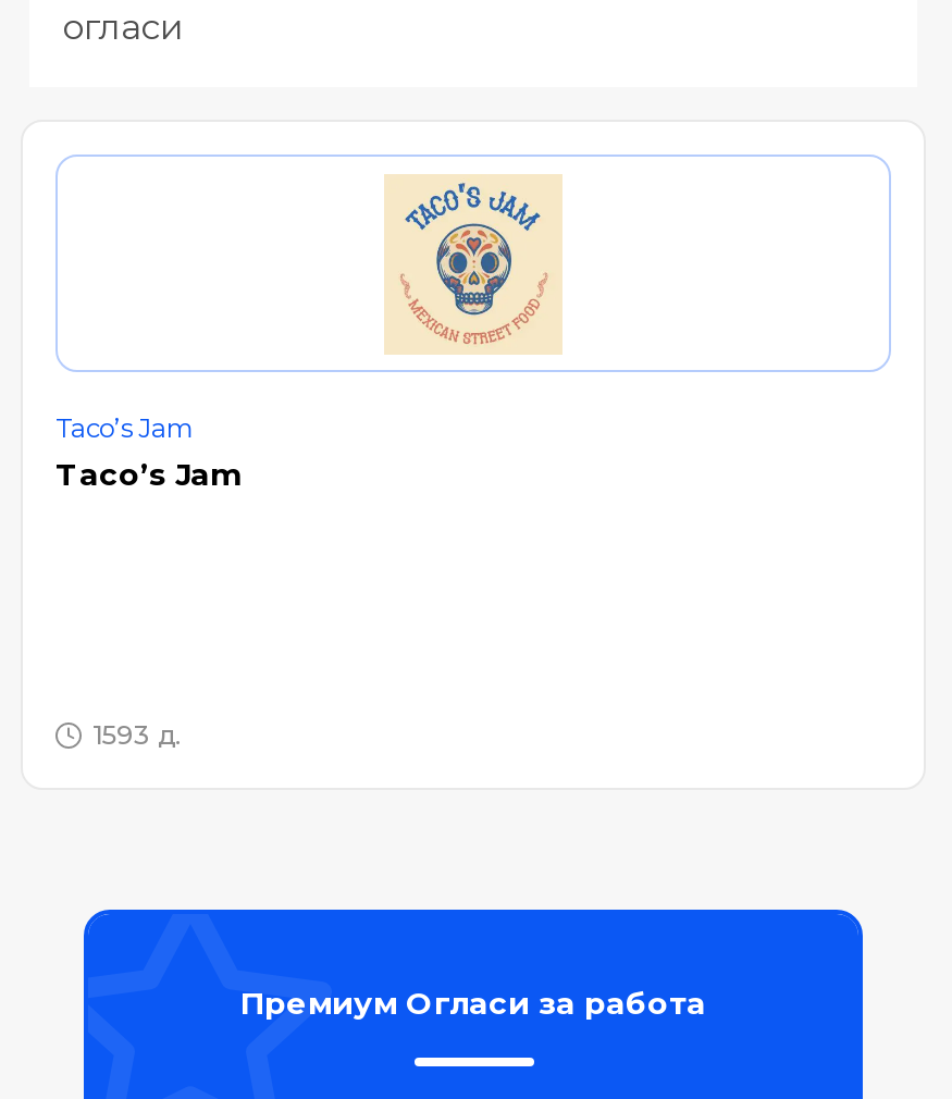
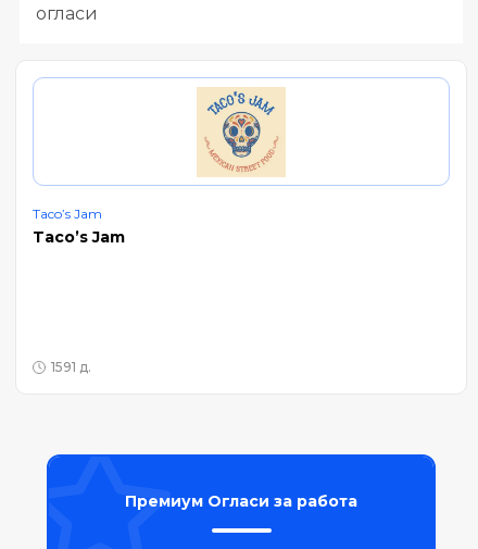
- 1593 д.
+ 1591 д.
